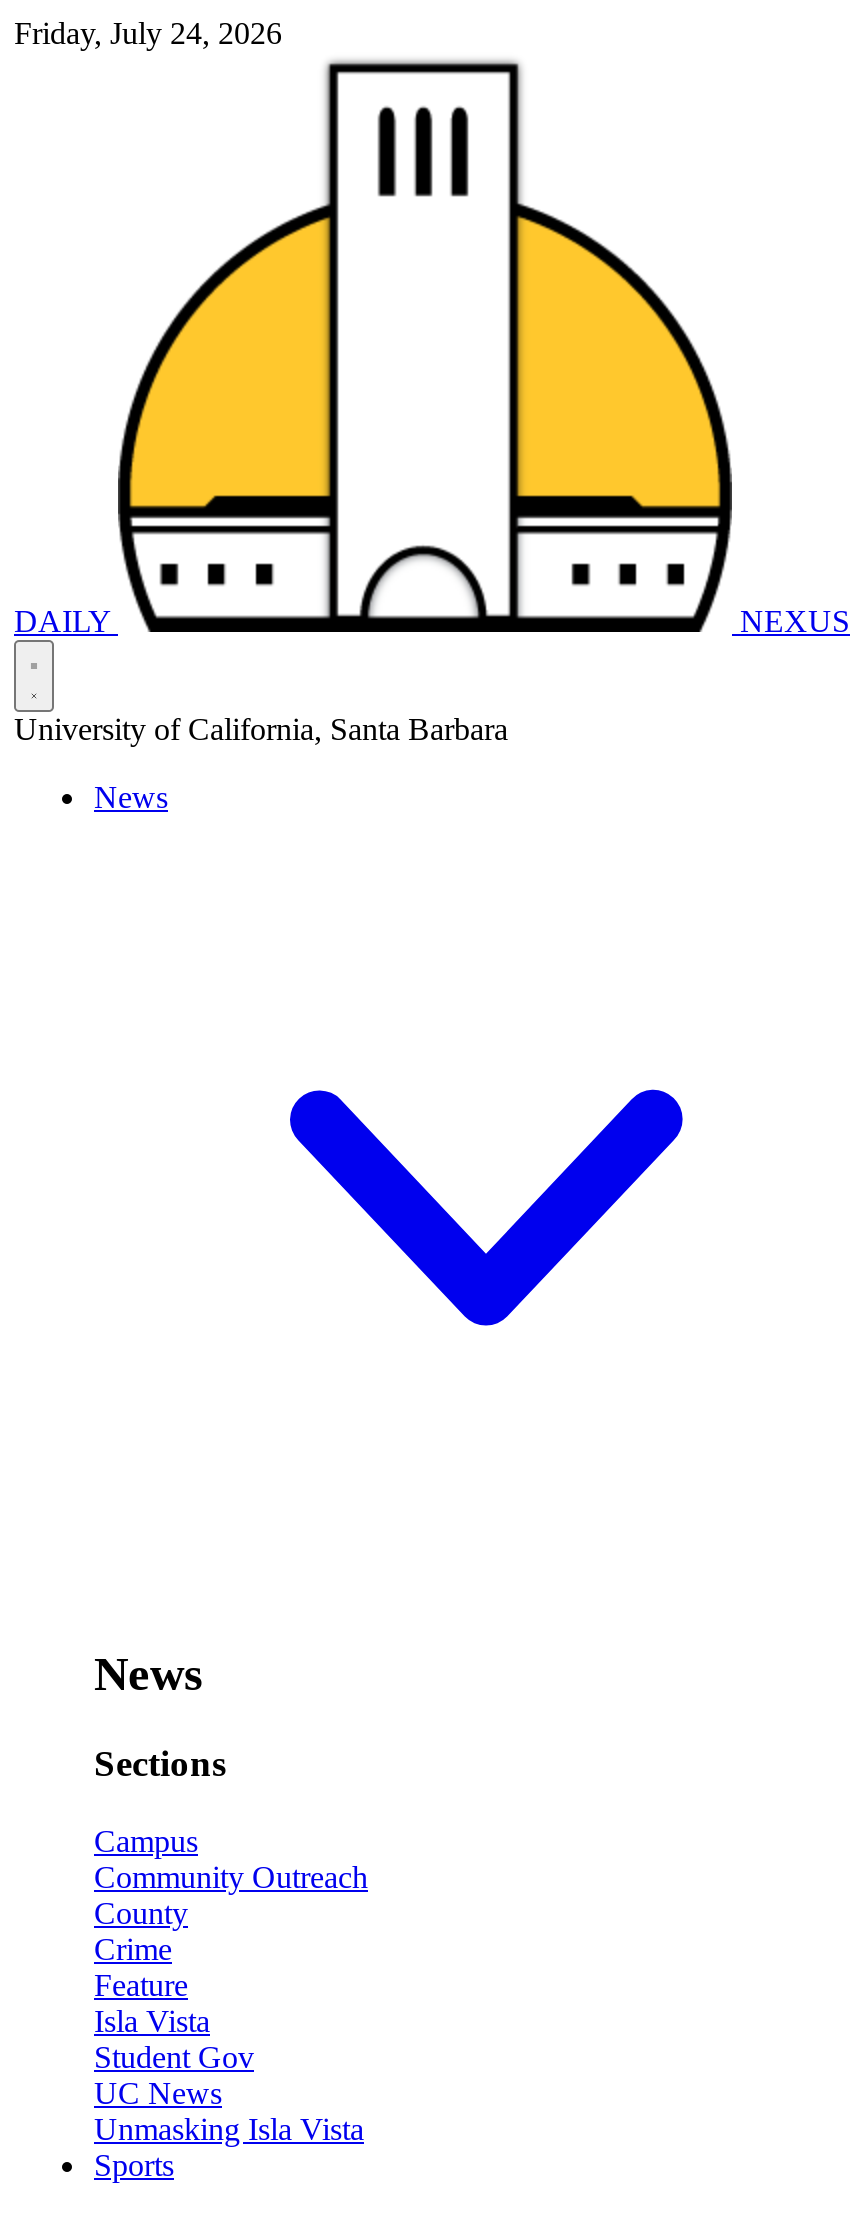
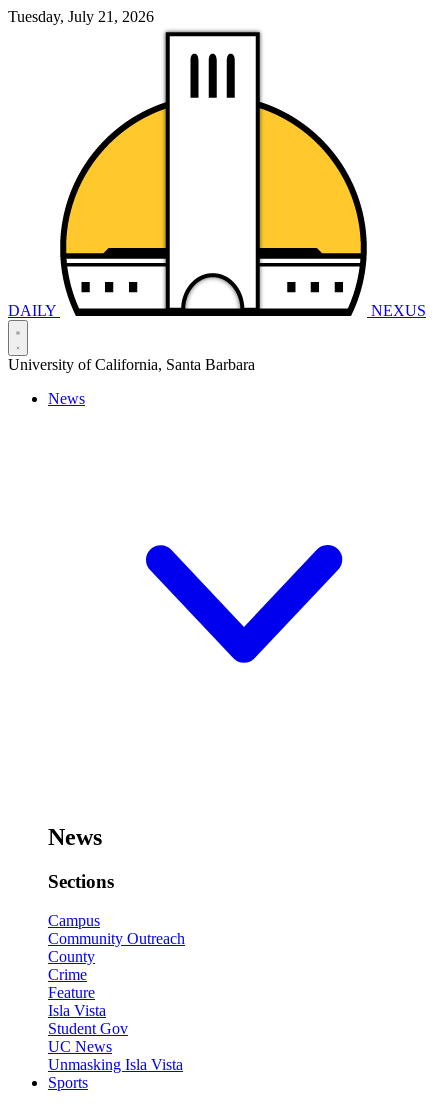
- Friday, July 24, 2026
+ Tuesday, July 21, 2026
